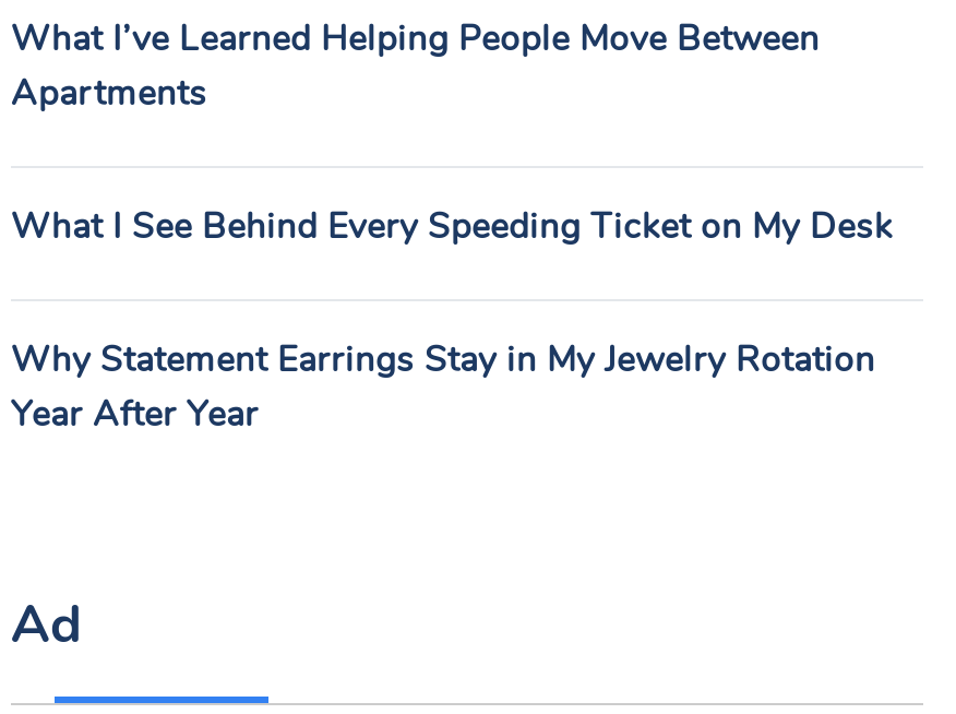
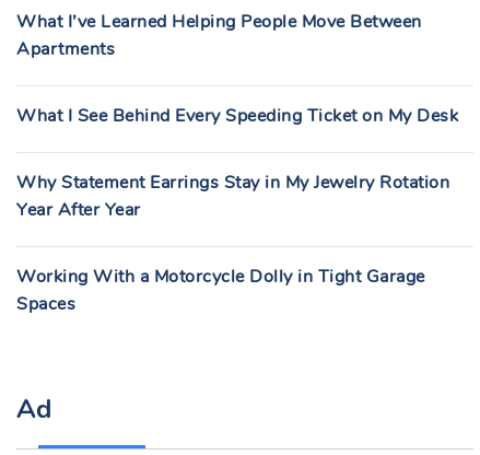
+ Working With a Motorcycle Dolly in Tight Garage
+ Spaces
